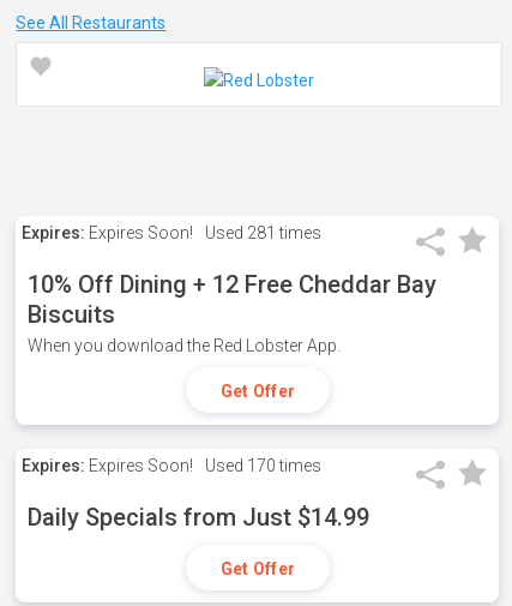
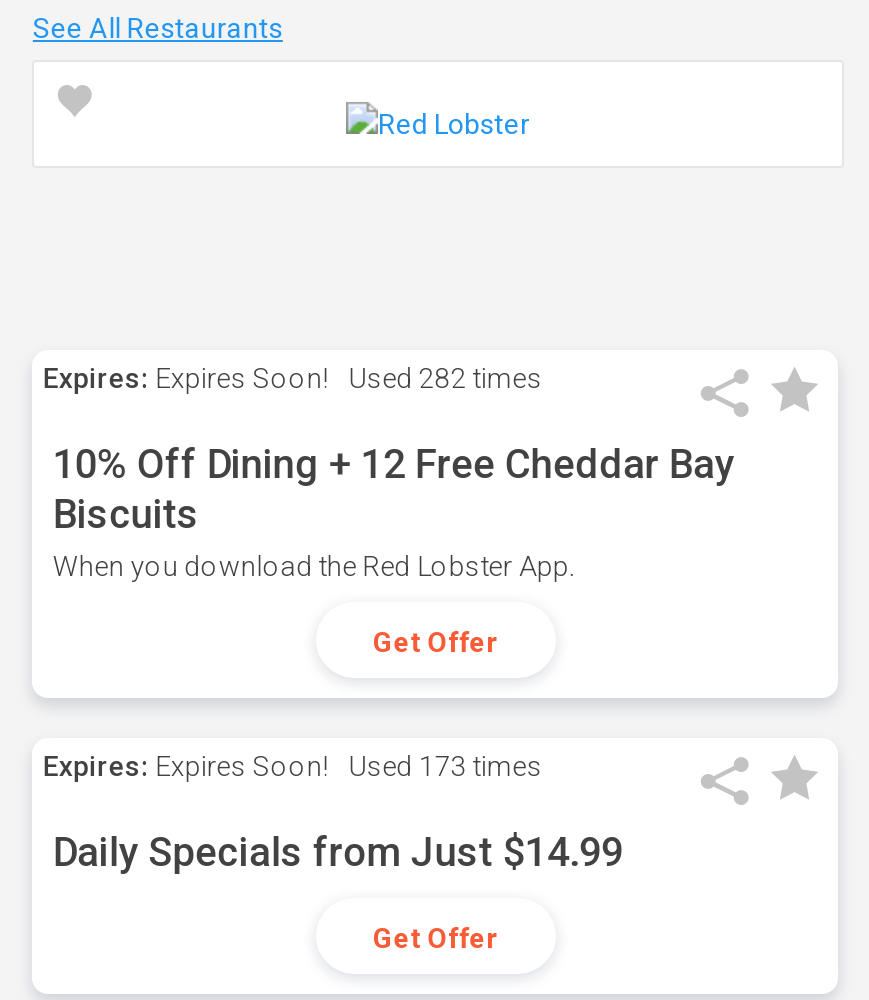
- Expires: Expires Soon! Used 281 times
+ Expires: Expires Soon! Used 282 times

- Expires: Expires Soon! Used 170 times
+ Expires: Expires Soon! Used 173 times
